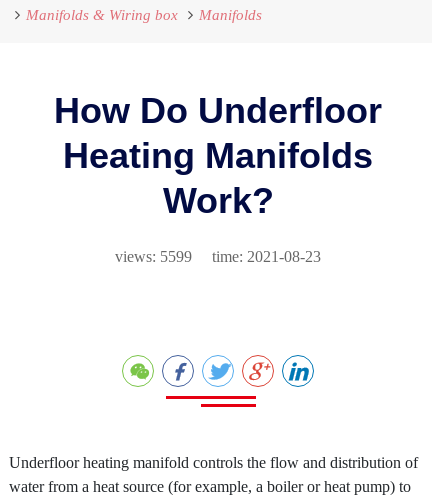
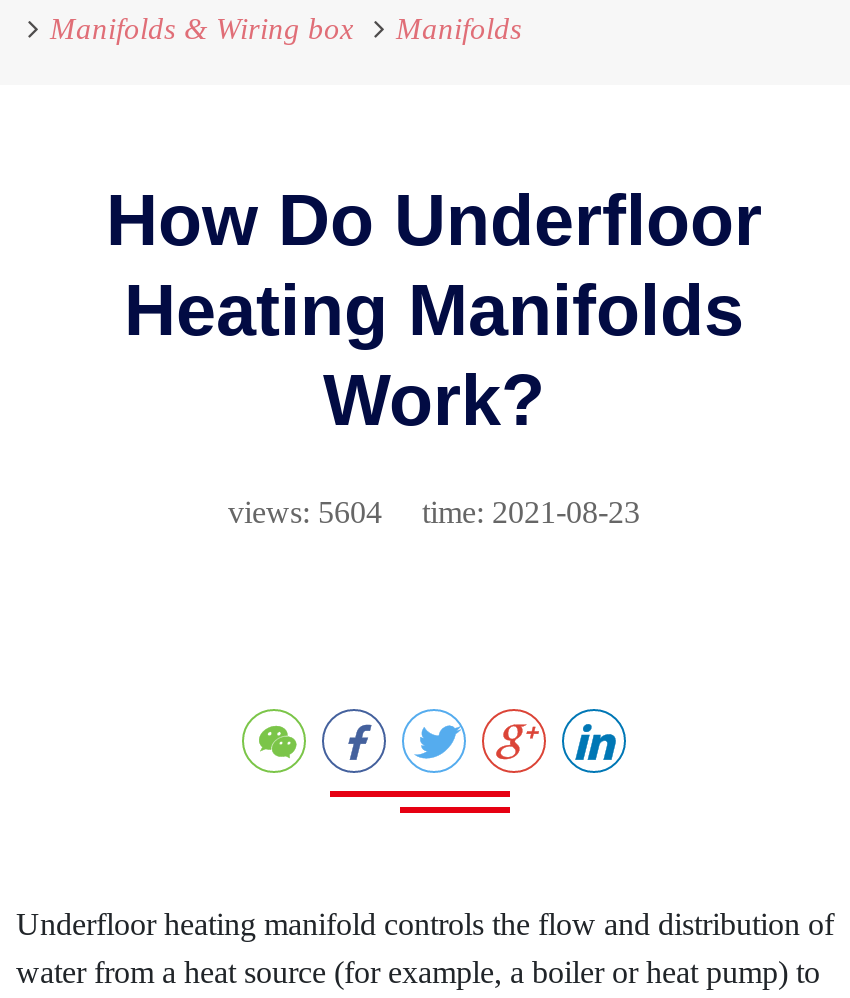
- views: 5599 time: 2021-08-23
+ views: 5604 time: 2021-08-23
